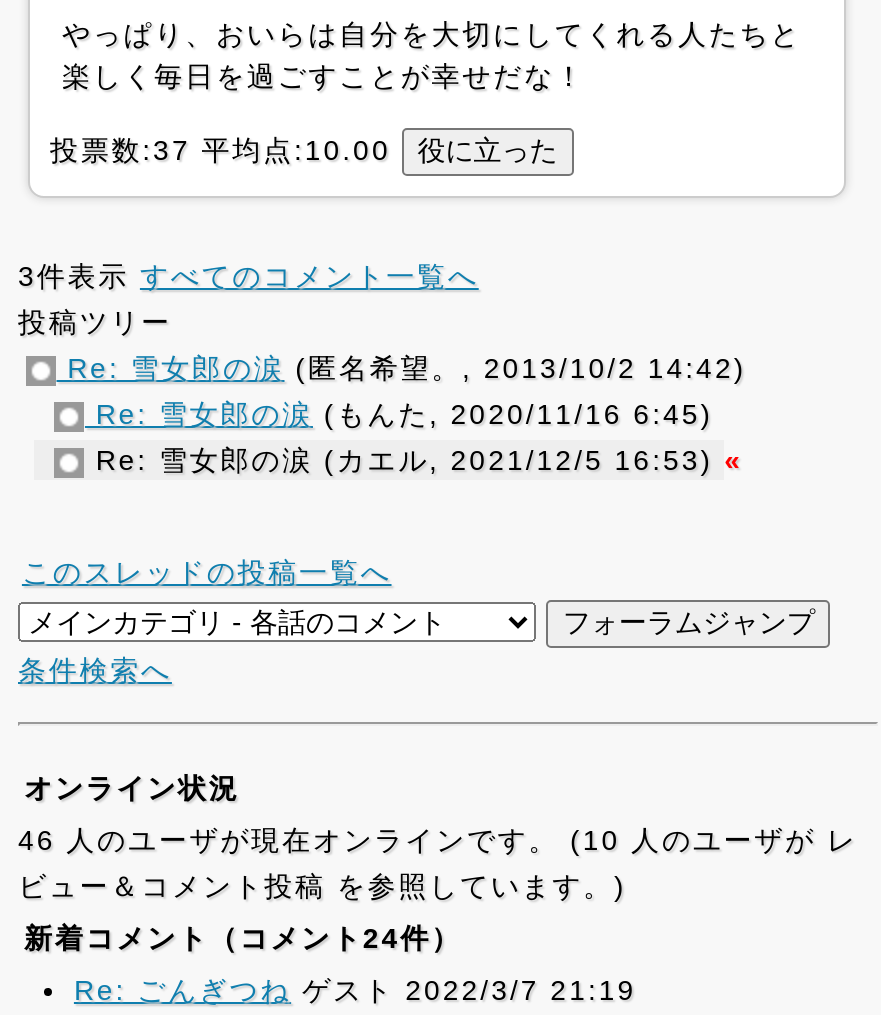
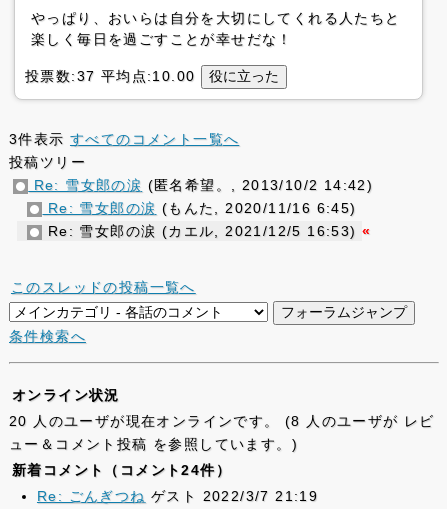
- 46 人のユーザが現在オンラインです。 (10 人のユーザが レ
- ビュー＆コメント投稿 を参照しています。)
+ 20 人のユーザが現在オンラインです。 (8 人のユーザが レビ
+ ュー＆コメント投稿 を参照しています。)
